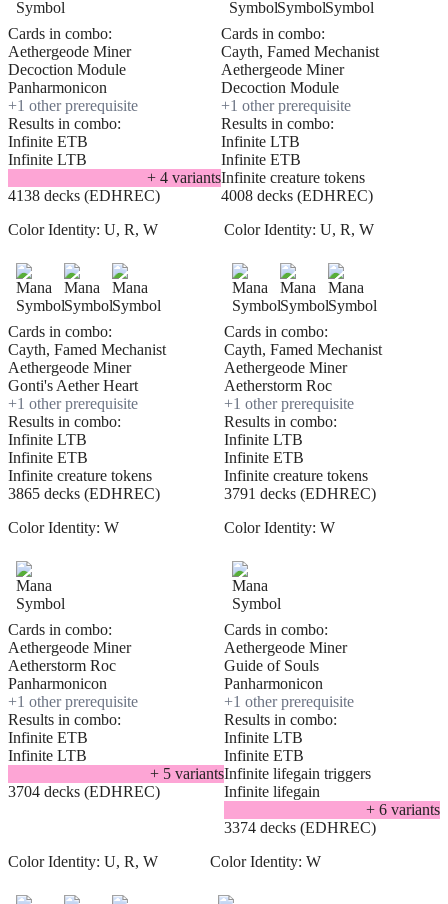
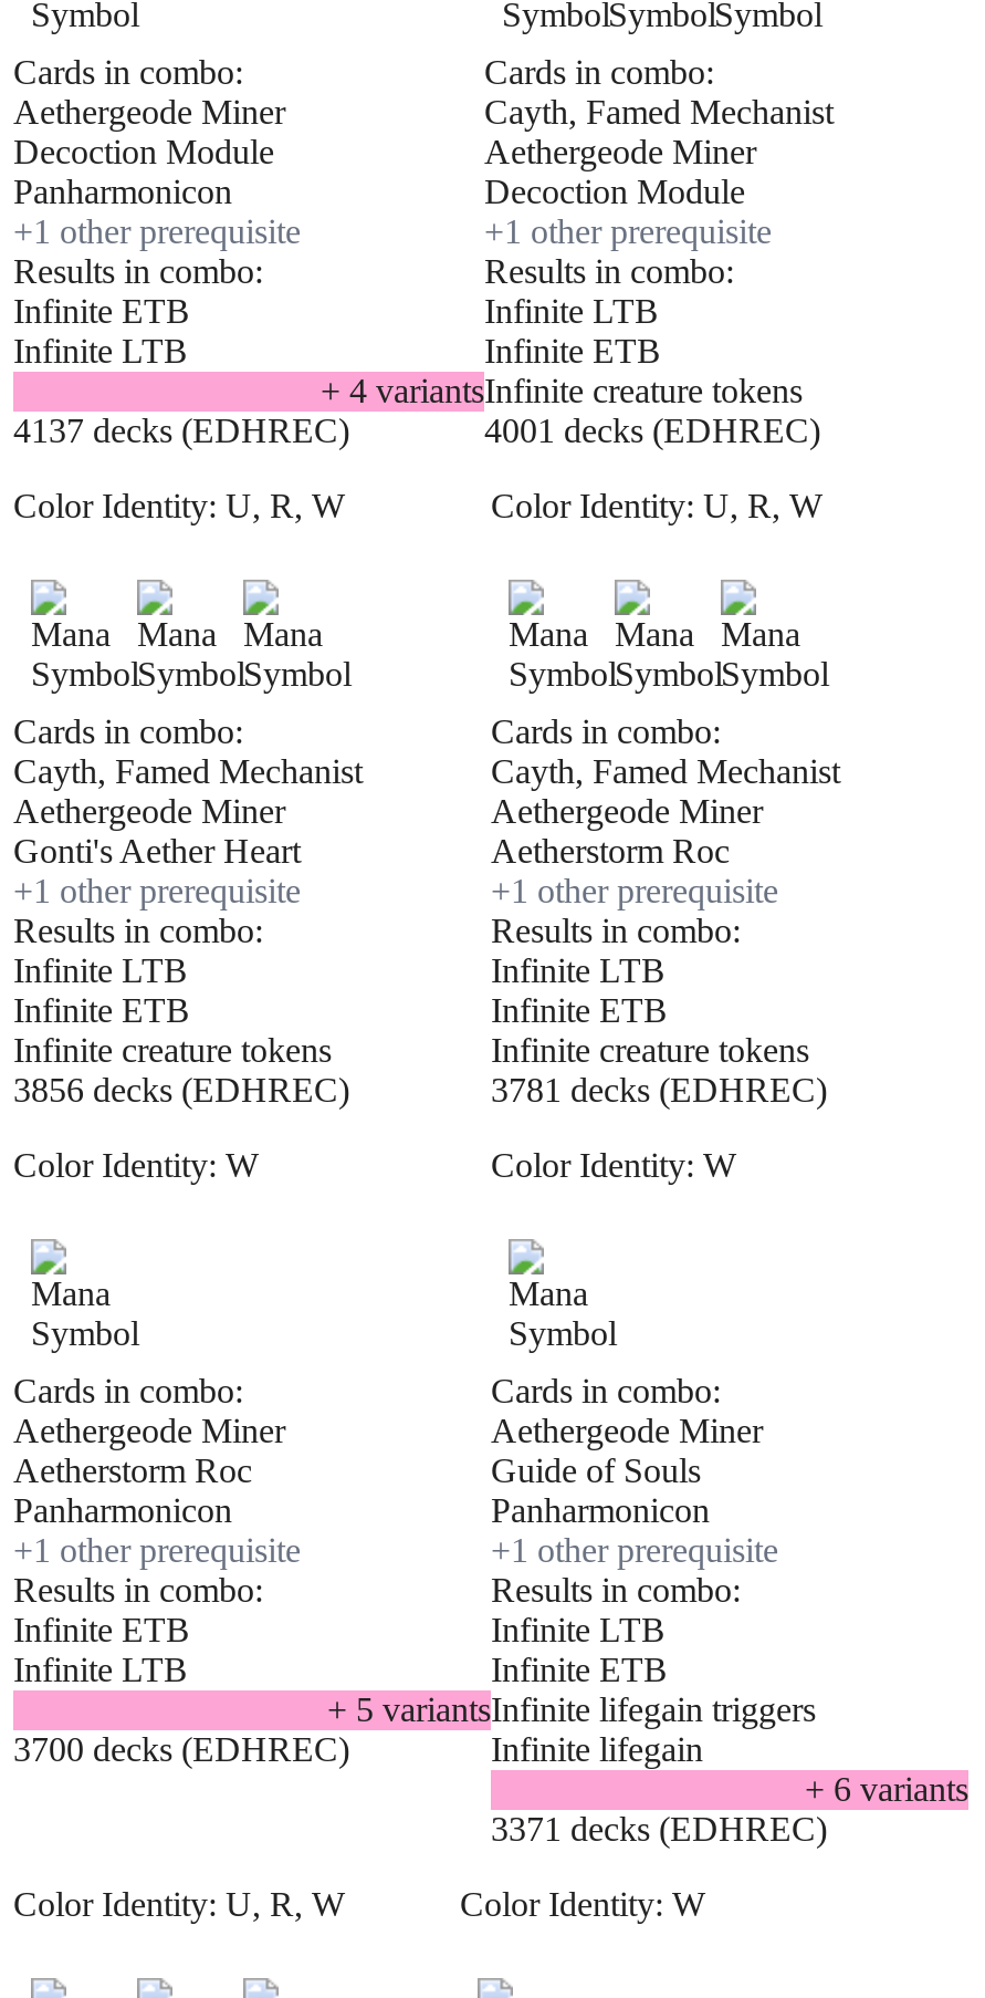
- 4138 decks (EDHREC)
+ 4137 decks (EDHREC)

- 4008 decks (EDHREC)
+ 4001 decks (EDHREC)

- 3865 decks (EDHREC)
+ 3856 decks (EDHREC)

- 3791 decks (EDHREC)
+ 3781 decks (EDHREC)

- 3704 decks (EDHREC)
+ 3700 decks (EDHREC)

- 3374 decks (EDHREC)
+ 3371 decks (EDHREC)
